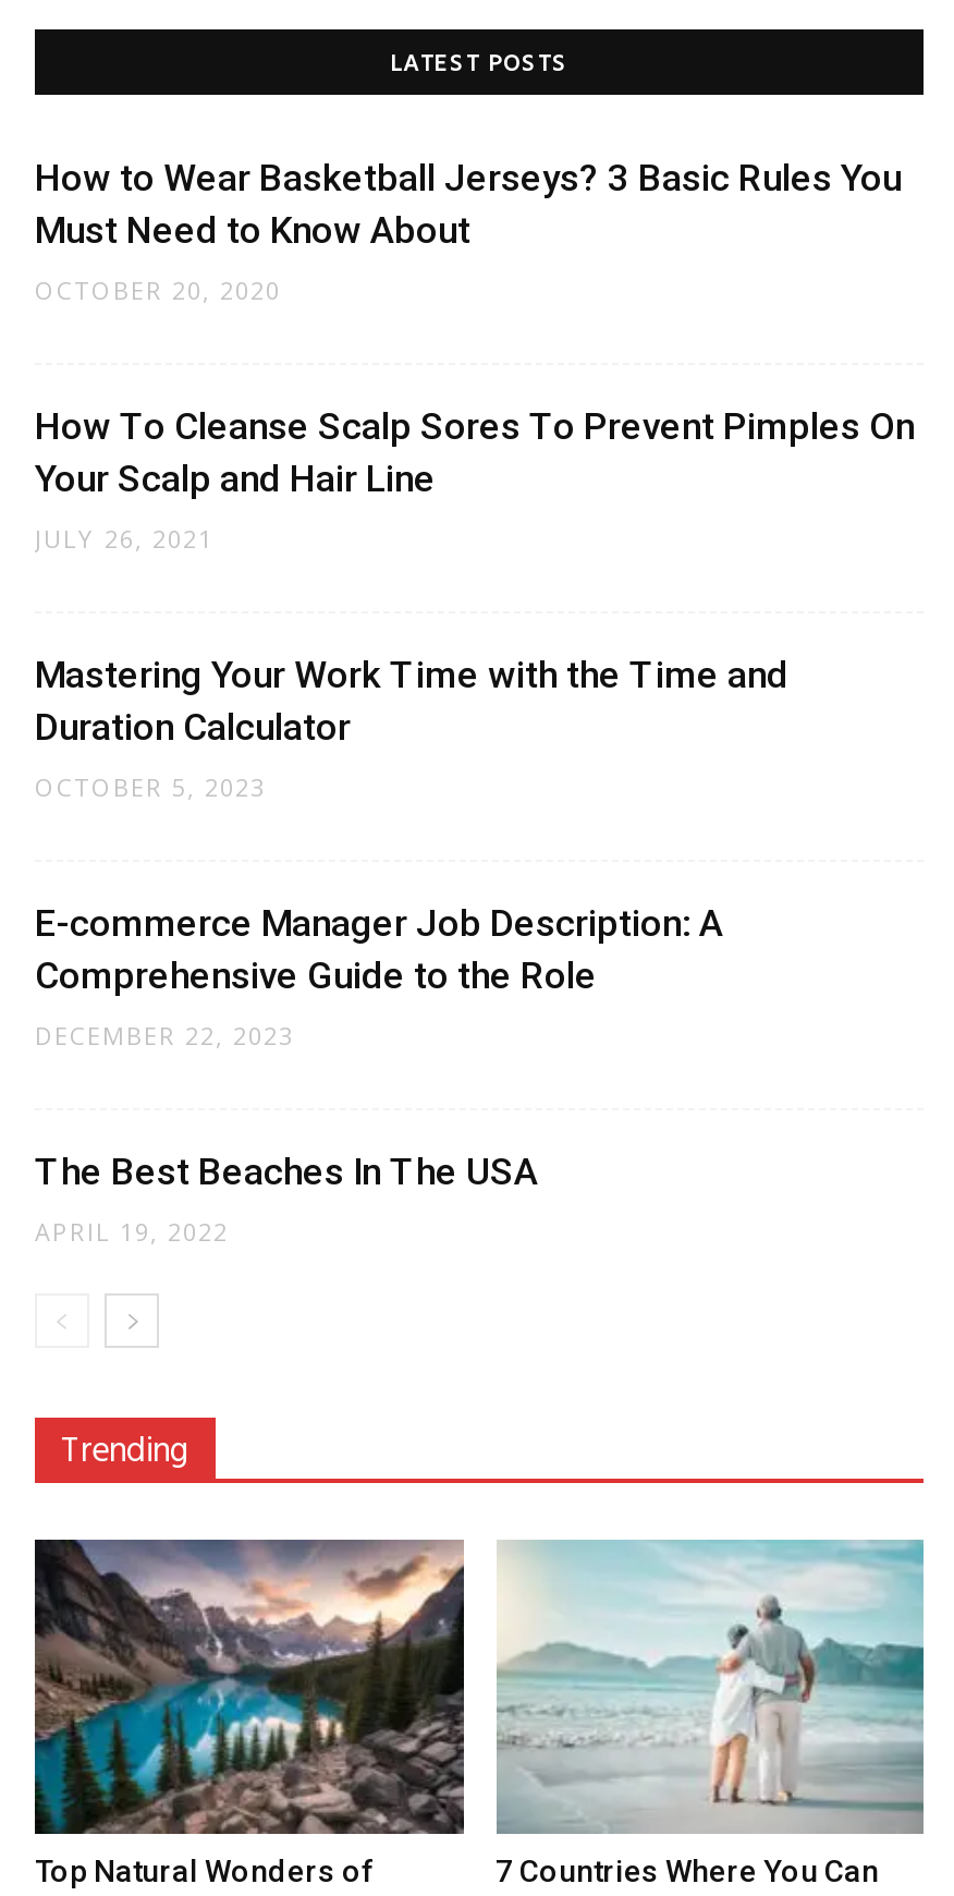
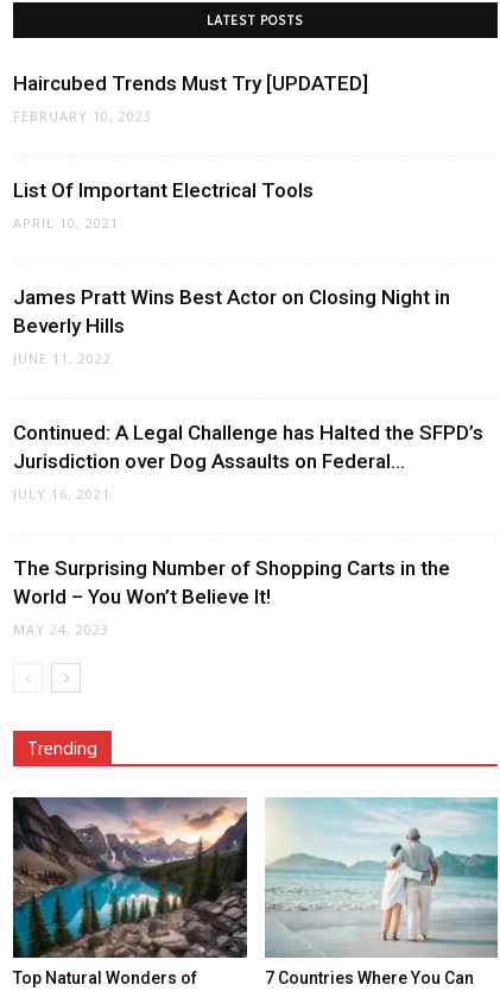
- How to Wear Basketball Jerseys? 3 Basic Rules You
- Must Need to Know About
+ Haircubed Trends Must Try [UPDATED]

- OCTOBER 20, 2020
+ FEBRUARY 10, 2023

- How To Cleanse Scalp Sores To Prevent Pimples On
- Your Scalp and Hair Line
+ List Of Important Electrical Tools

- JULY 26, 2021
+ APRIL 10, 2021

- Mastering Your Work Time with the Time and
- Duration Calculator
+ James Pratt Wins Best Actor on Closing Night in
+ Beverly Hills

- OCTOBER 5, 2023
+ JUNE 11, 2022

- E-commerce Manager Job Description: A
- Comprehensive Guide to the Role
+ Continued: A Legal Challenge has Halted the SFPD’s
+ Jurisdiction over Dog Assaults on Federal...

- DECEMBER 22, 2023
+ JULY 16, 2021

- The Best Beaches In The USA
+ The Surprising Number of Shopping Carts in the
+ World – You Won’t Believe It!

- APRIL 19, 2022
+ MAY 24, 2023
